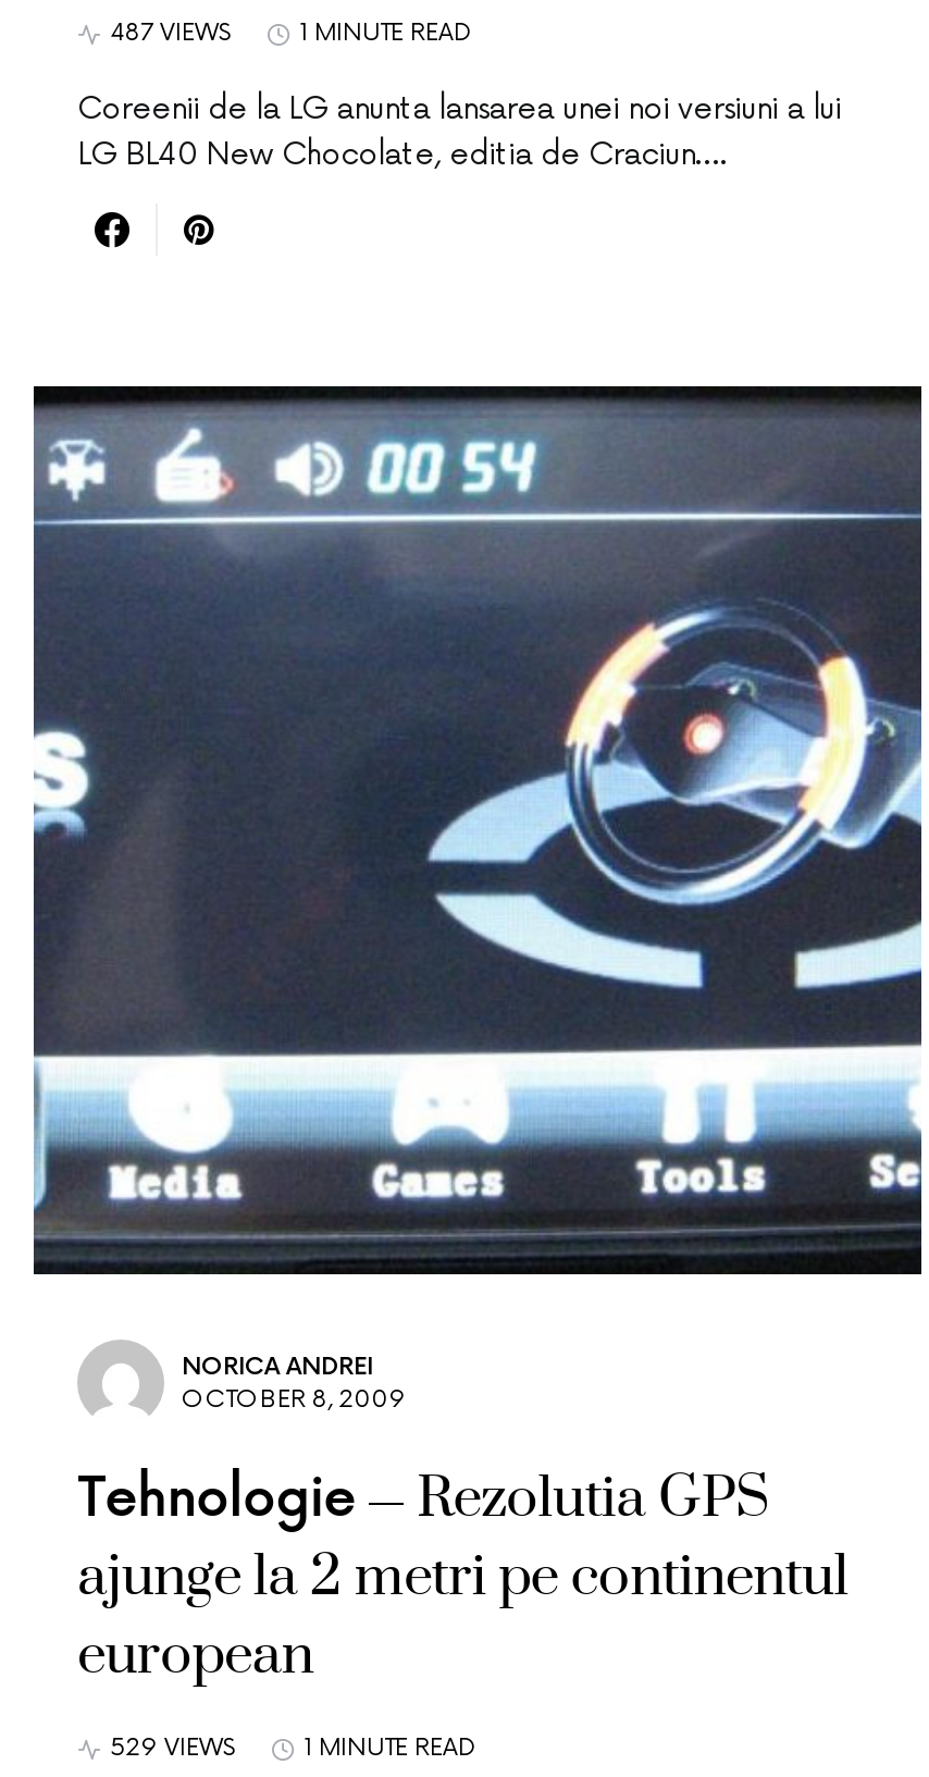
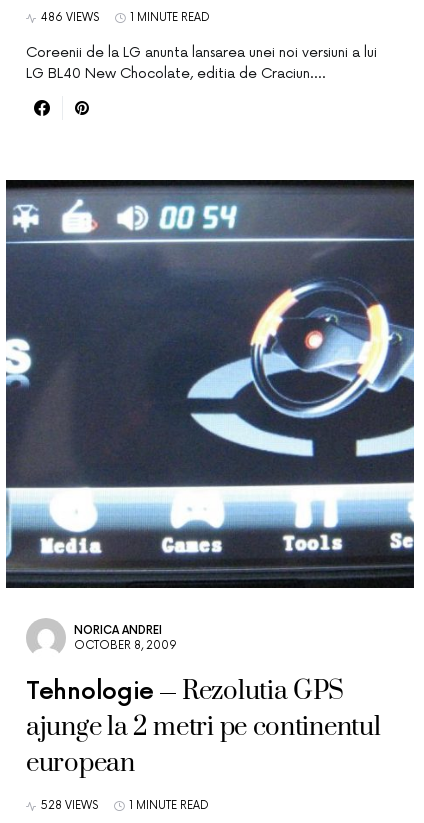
- 487 VIEWS
+ 486 VIEWS

- 529 VIEWS
+ 528 VIEWS
